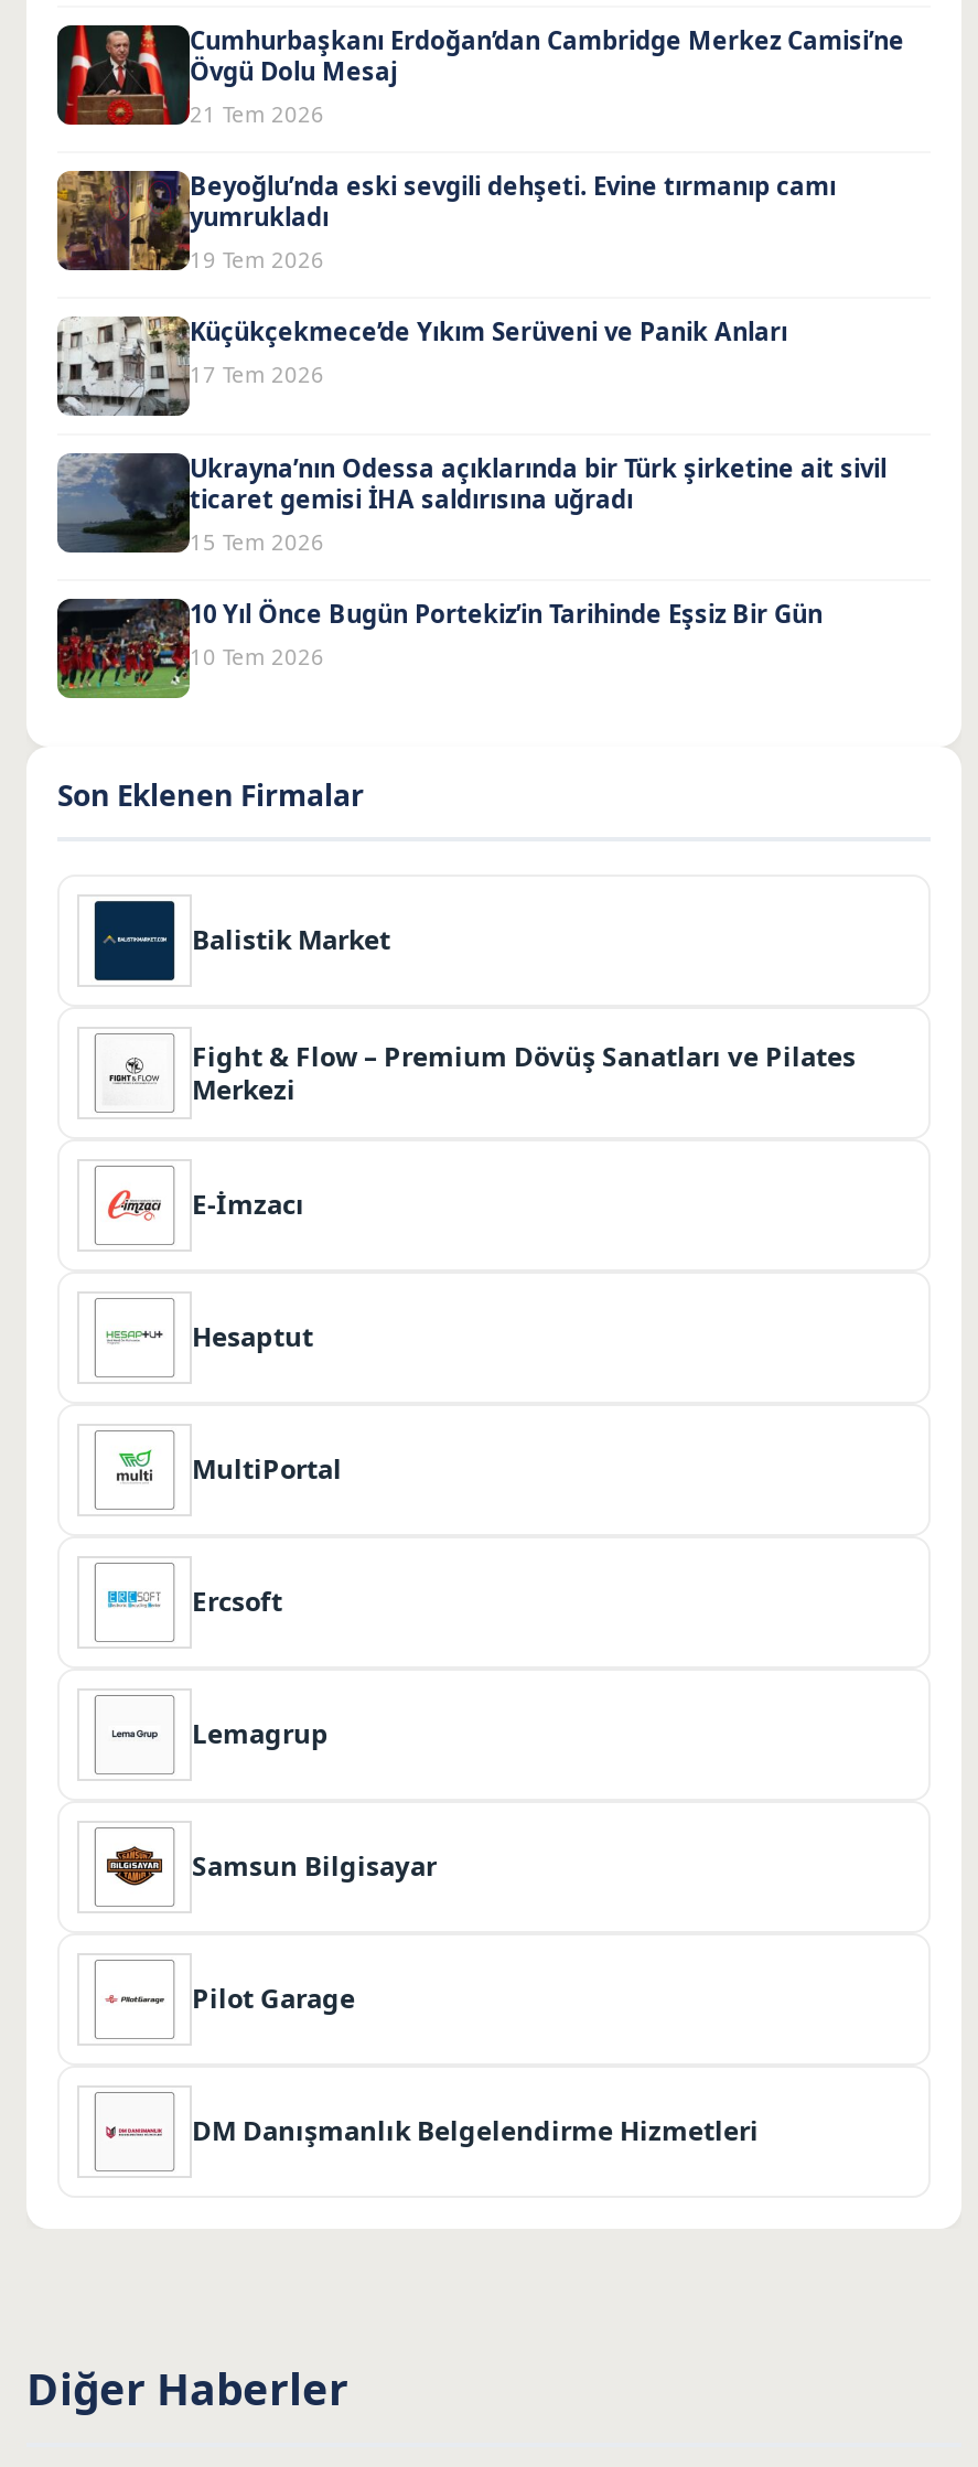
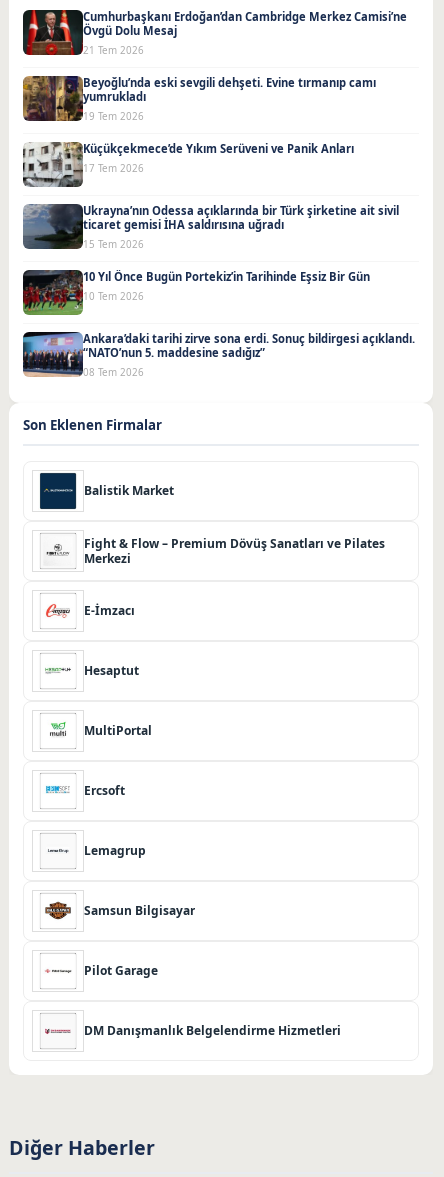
+ [image]
+ Ankara’daki tarihi zirve sona erdi. Sonuç bildirgesi açıklandı.
+ “NATO’nun 5. maddesine sadığız”
+ 08 Tem 2026
